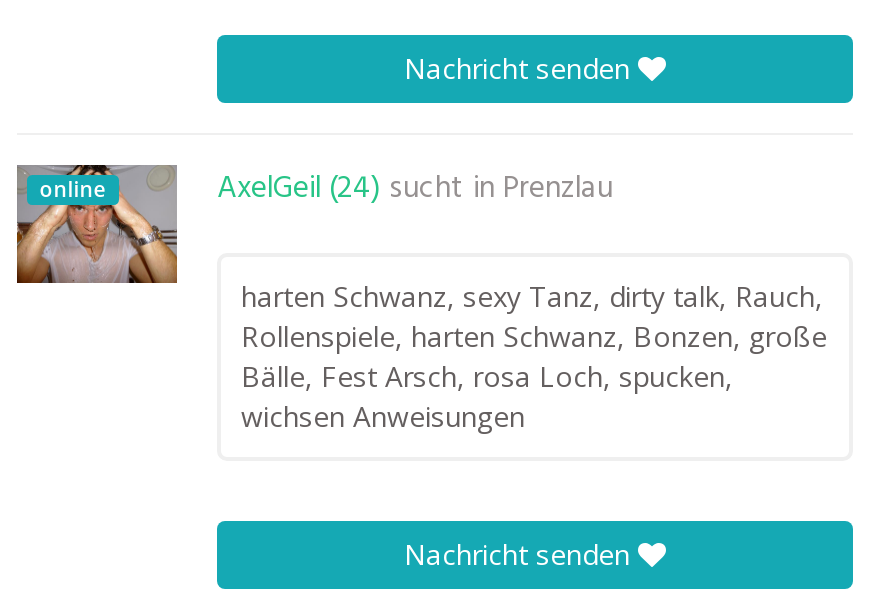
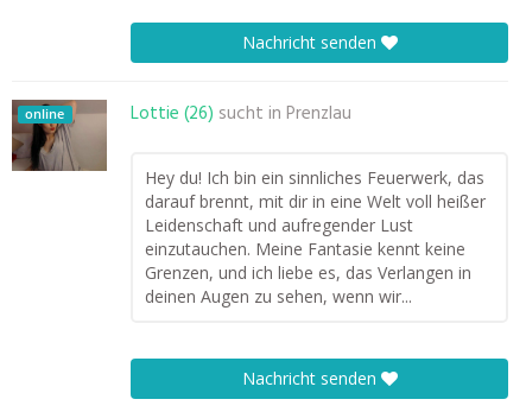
- [image]
- AxelGeil (24) sucht in Prenzlau
+ [image]
+ Lottie (26) sucht in Prenzlau

- harten Schwanz, sexy Tanz, dirty talk, Rauch,
- Rollenspiele, harten Schwanz, Bonzen, große
- Bälle, Fest Arsch, rosa Loch, spucken,
- wichsen Anweisungen
+ Hey du! Ich bin ein sinnliches Feuerwerk, das
+ darauf brennt, mit dir in eine Welt voll heißer
+ Leidenschaft und aufregender Lust
+ einzutauchen. Meine Fantasie kennt keine
+ Grenzen, und ich liebe es, das Verlangen in
+ deinen Augen zu sehen, wenn wir...
